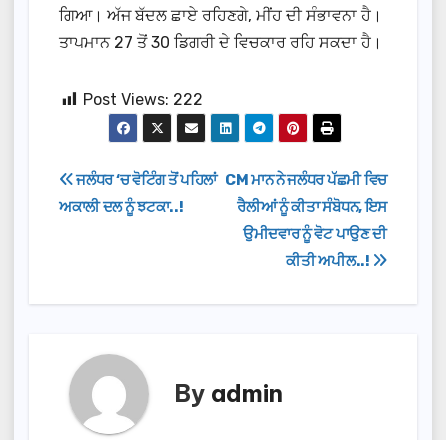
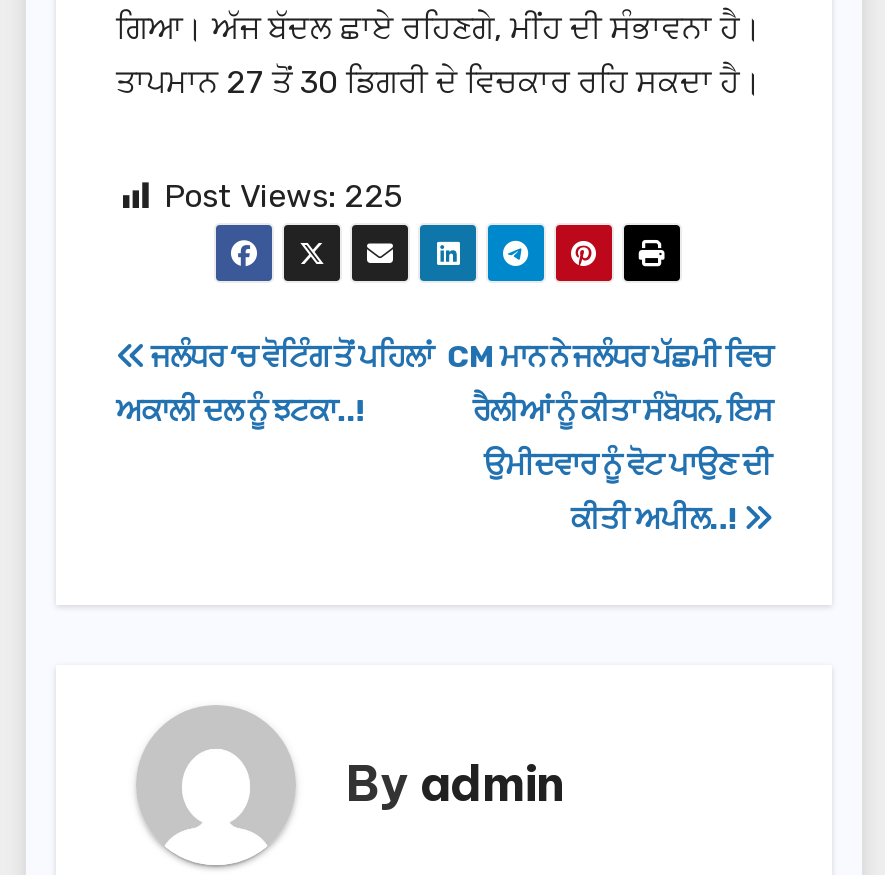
- Post Views: 222
+ Post Views: 225
